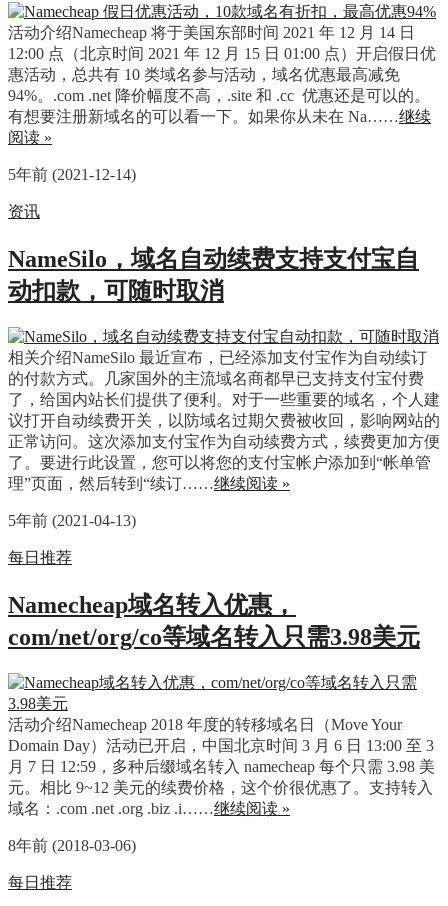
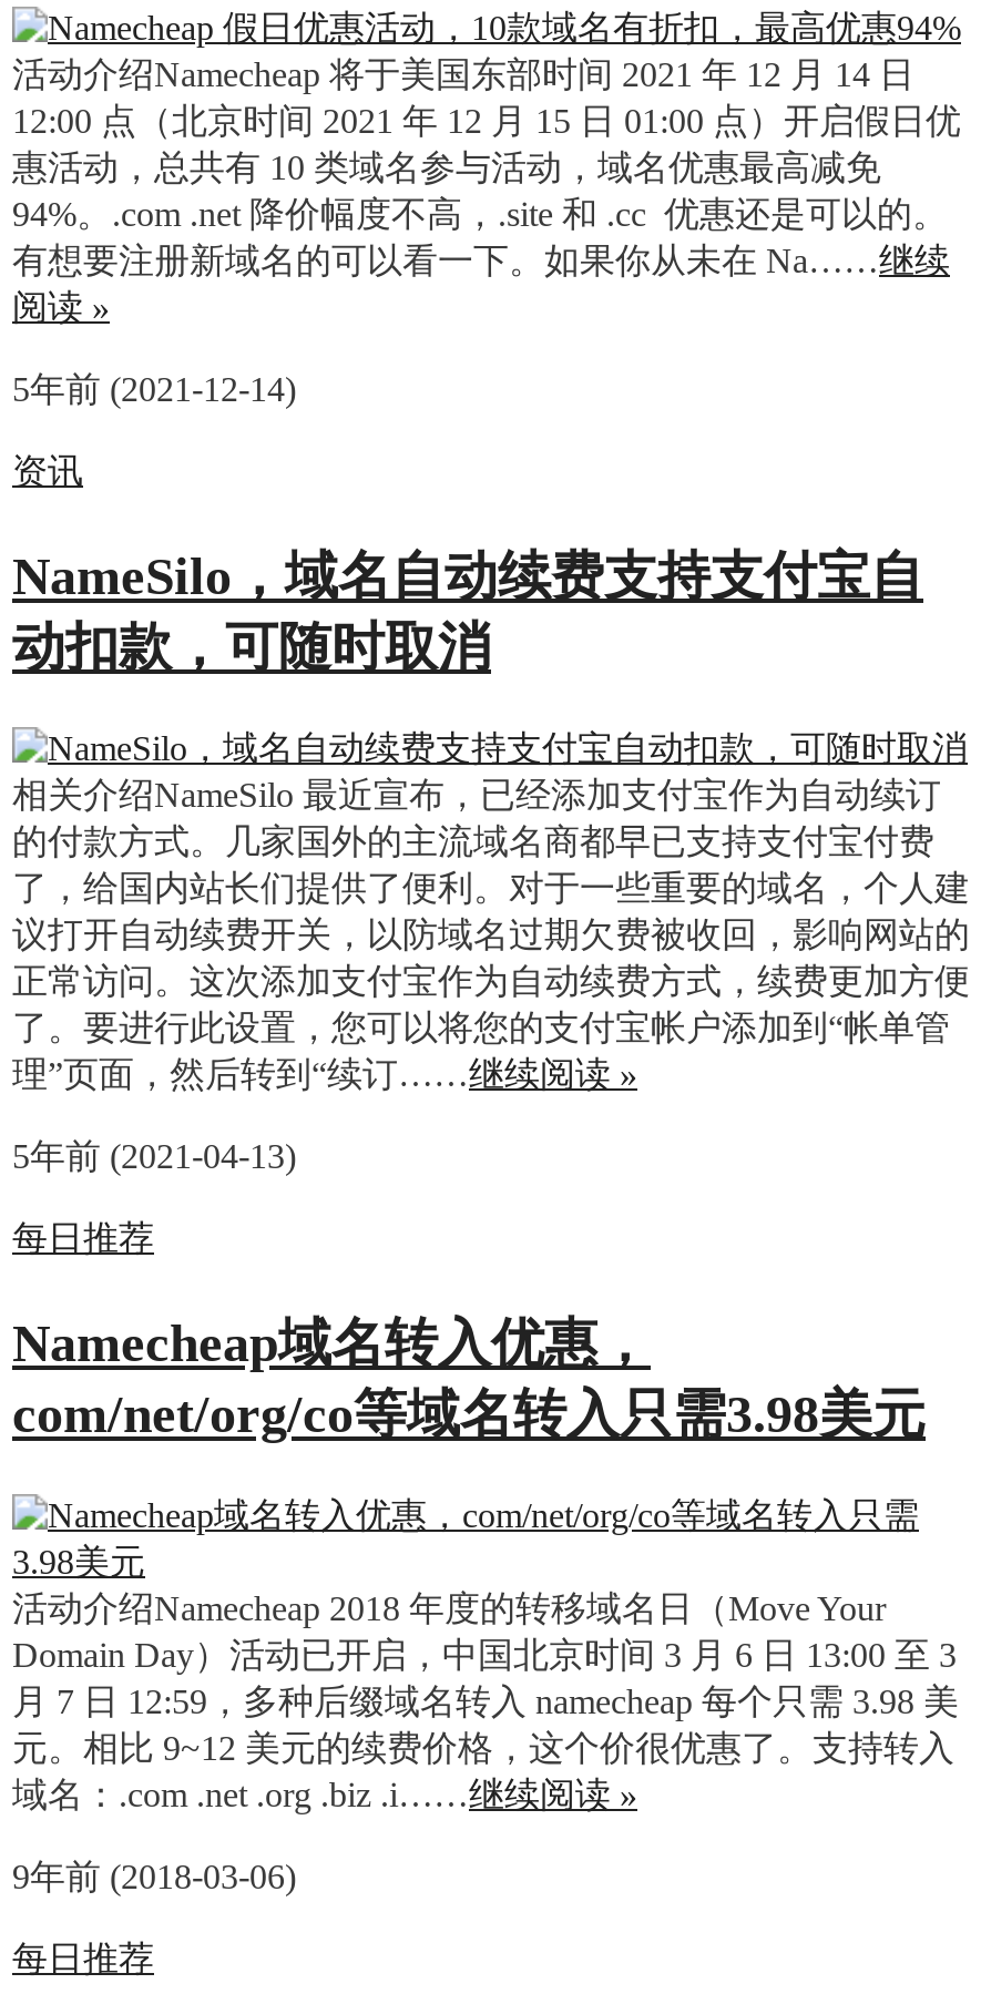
- 8年前 (2018-03-06)
+ 9年前 (2018-03-06)
